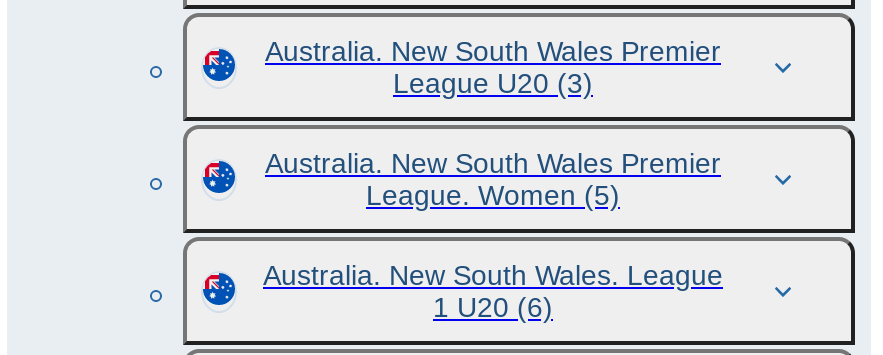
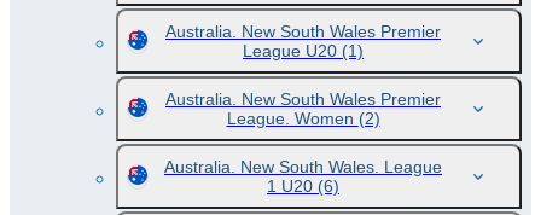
- League U20 (3)
+ League U20 (1)

- League. Women (5)
+ League. Women (2)
